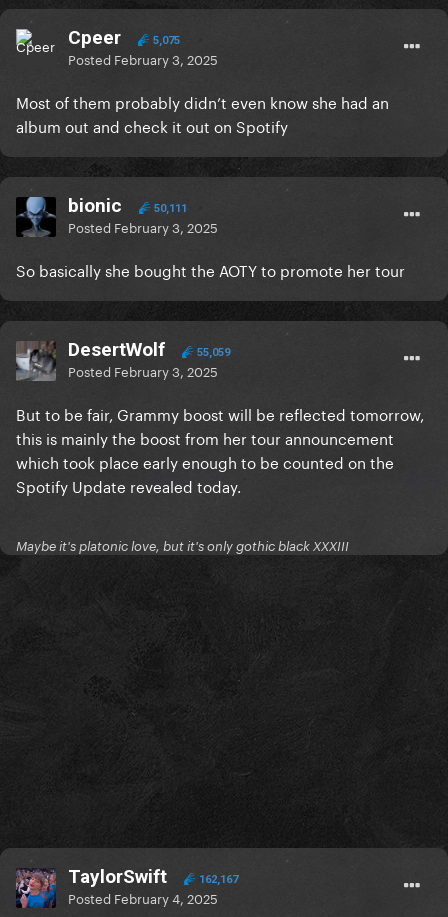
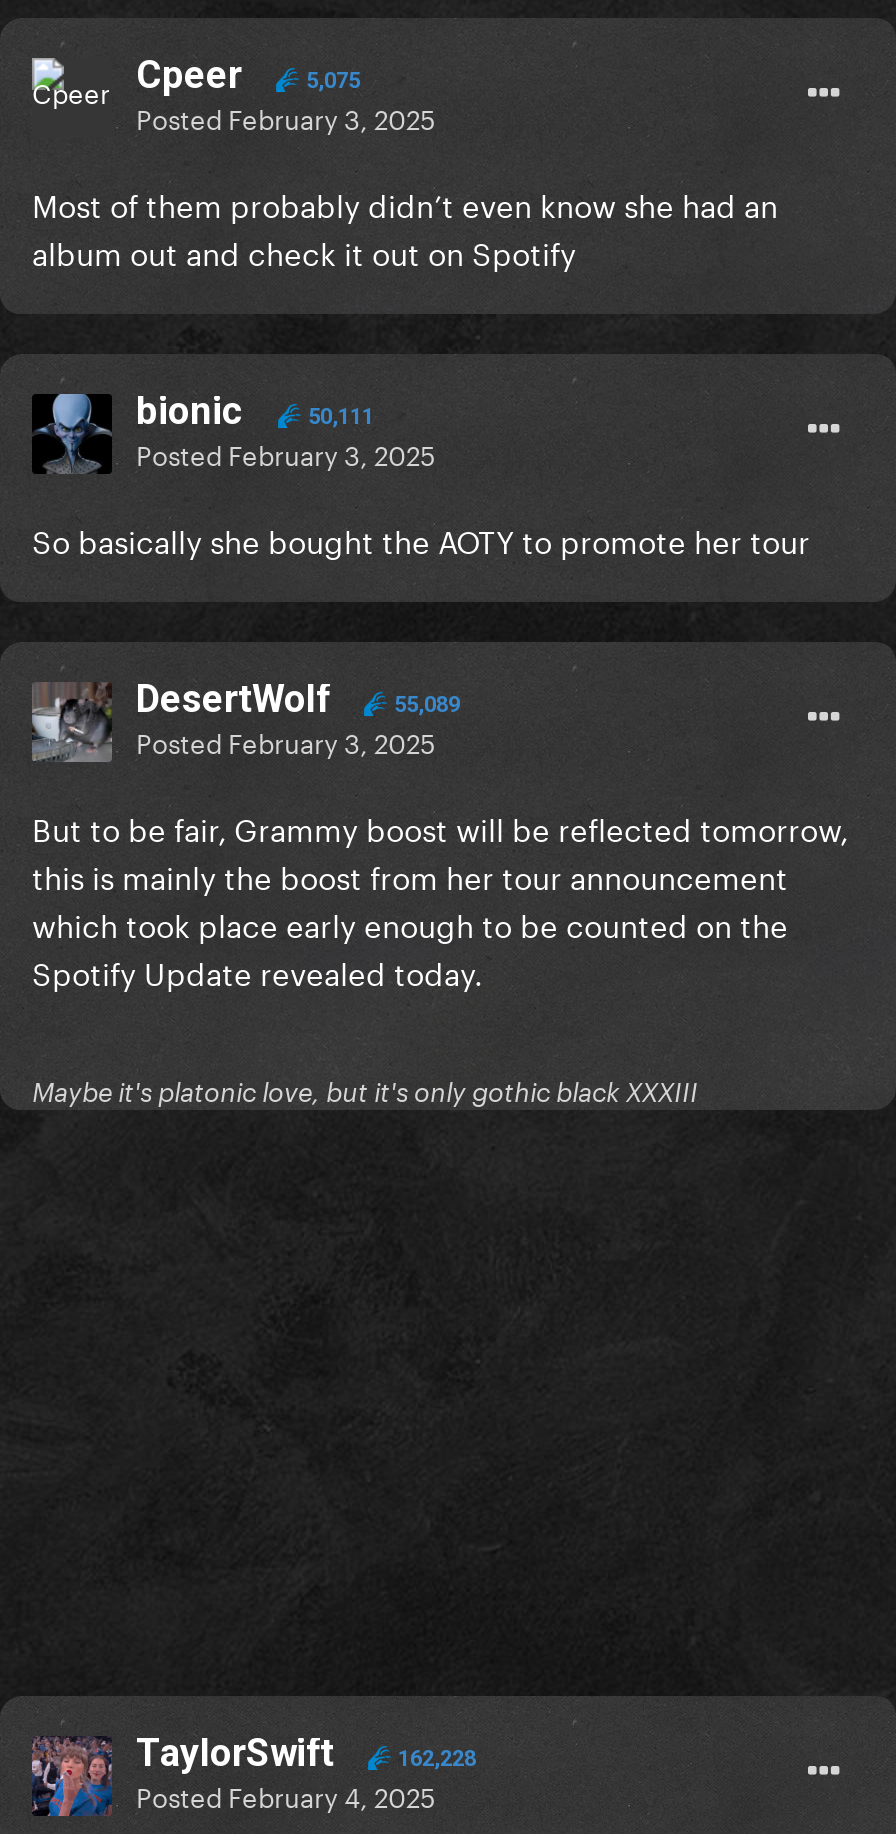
- 55,059
+ 55,089

- [image]
+ [image]

- 162,167
+ 162,228
